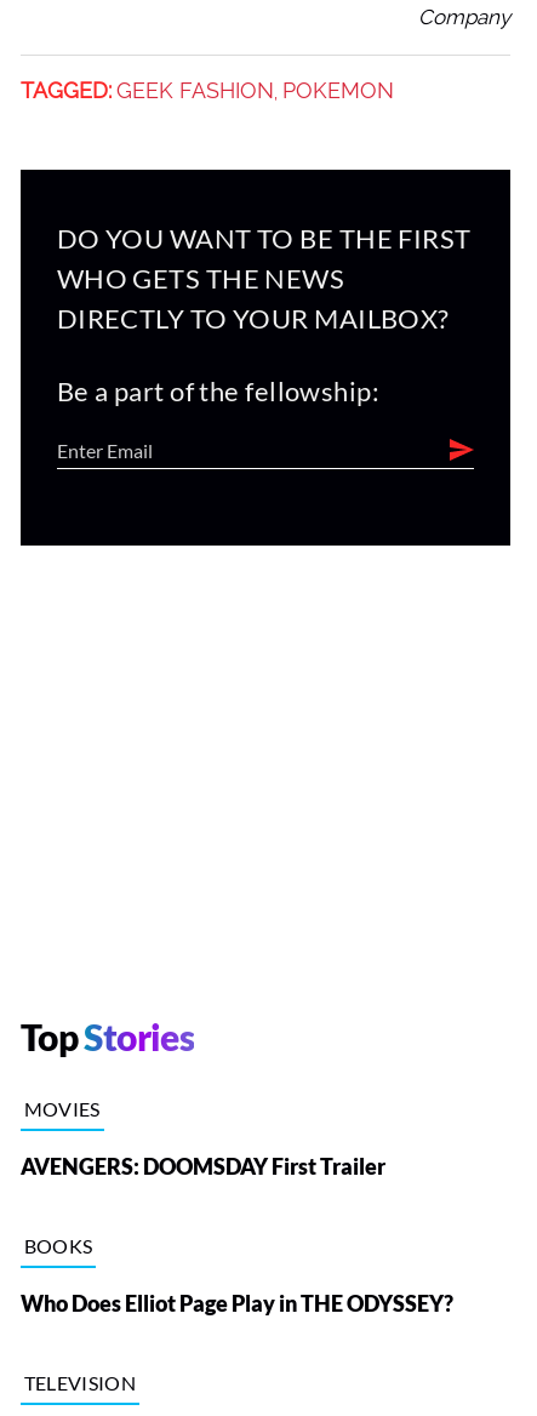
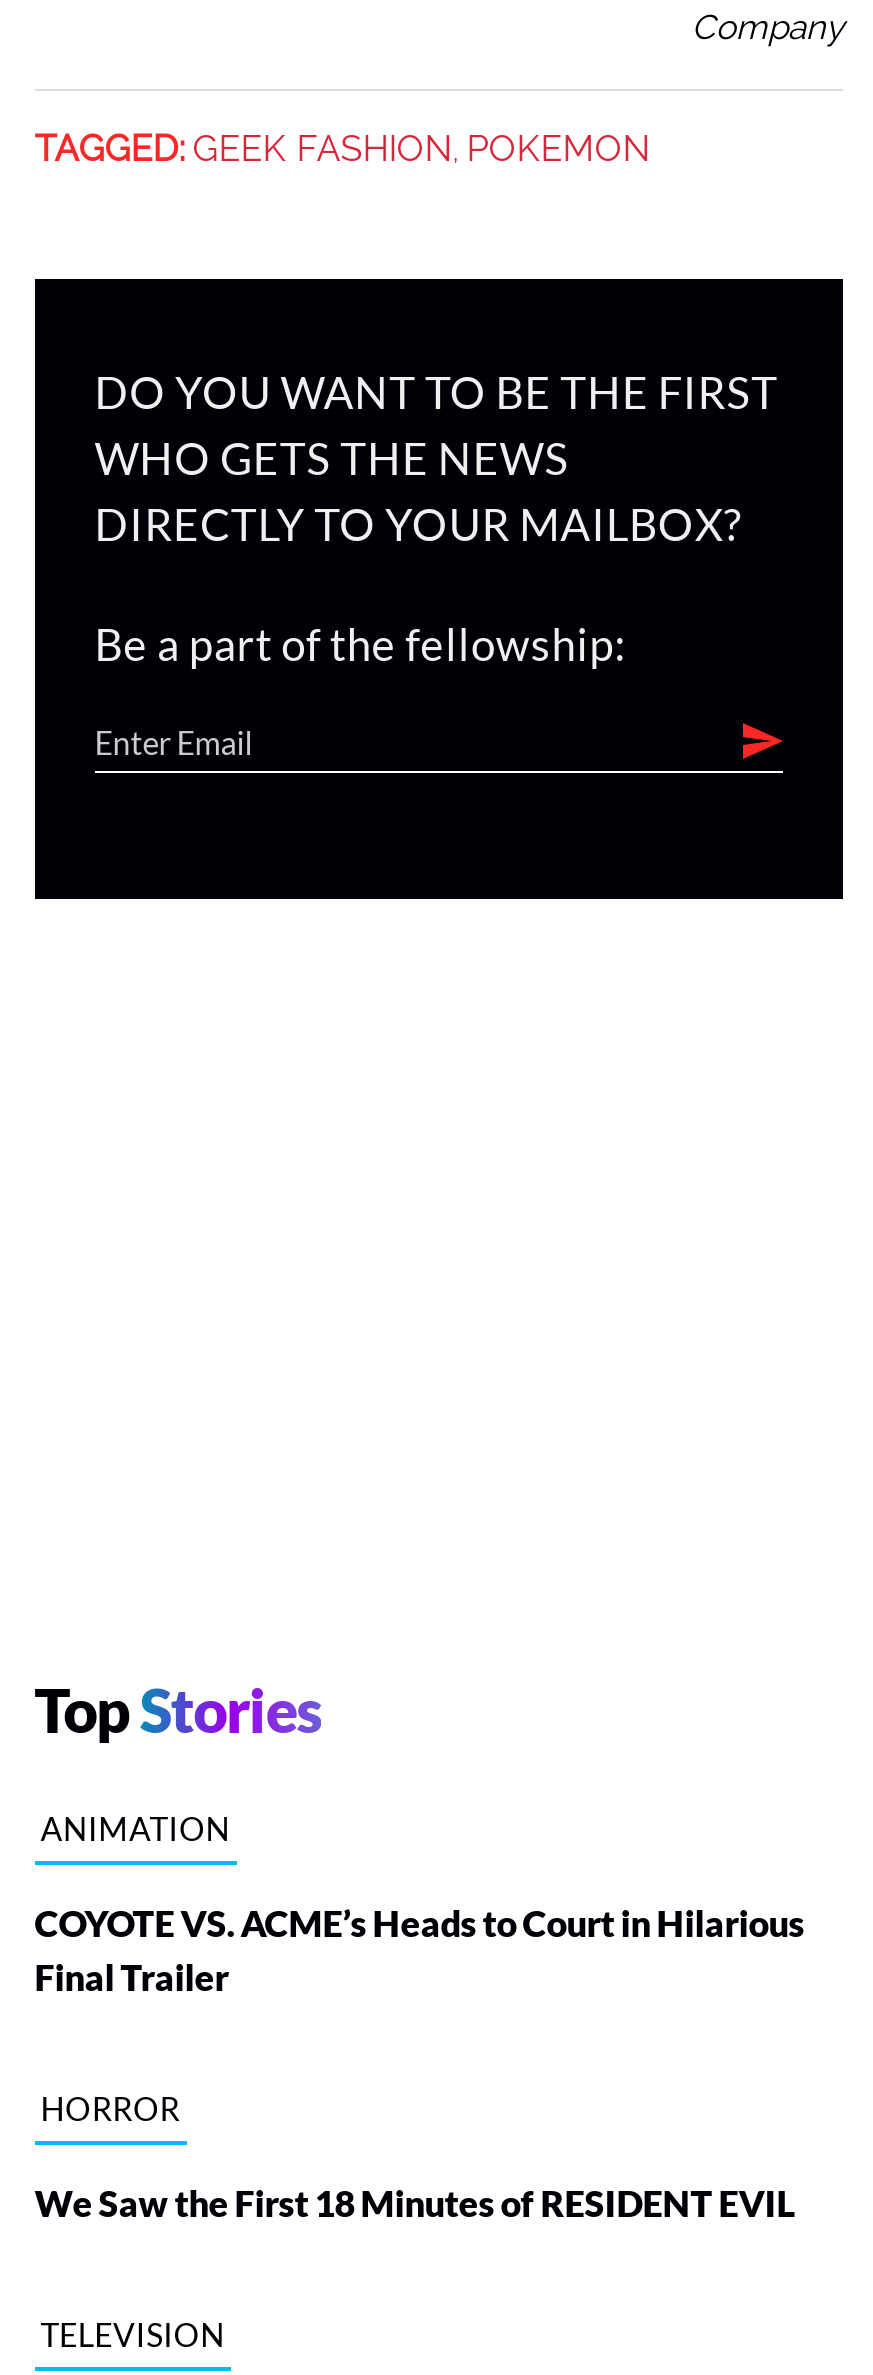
- MOVIES
+ ANIMATION

- AVENGERS: DOOMSDAY First Trailer
+ COYOTE VS. ACME’s Heads to Court in Hilarious
+ Final Trailer

- BOOKS
+ HORROR

- Who Does Elliot Page Play in THE ODYSSEY?
+ We Saw the First 18 Minutes of RESIDENT EVIL
